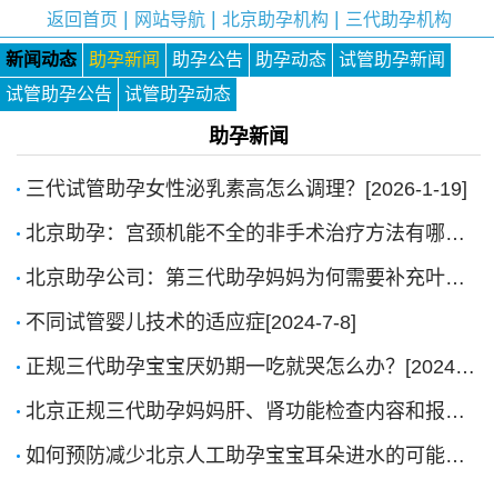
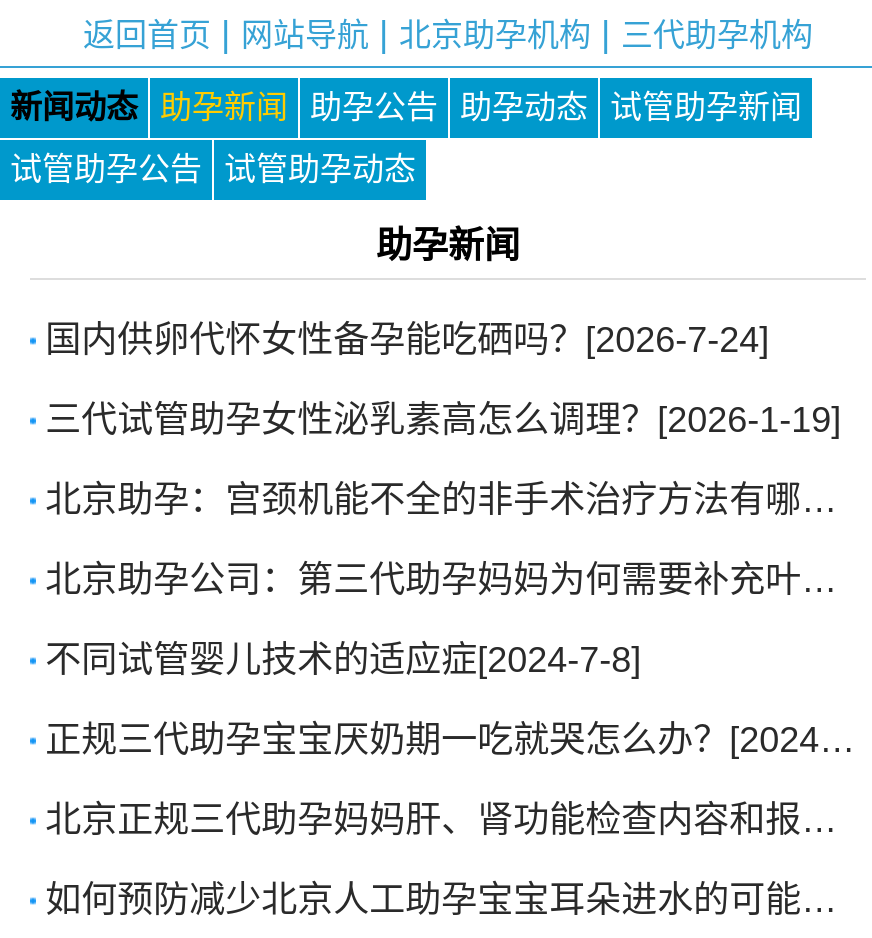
+ 国内供卵代怀女性备孕能吃硒吗？[2026-7-24]
